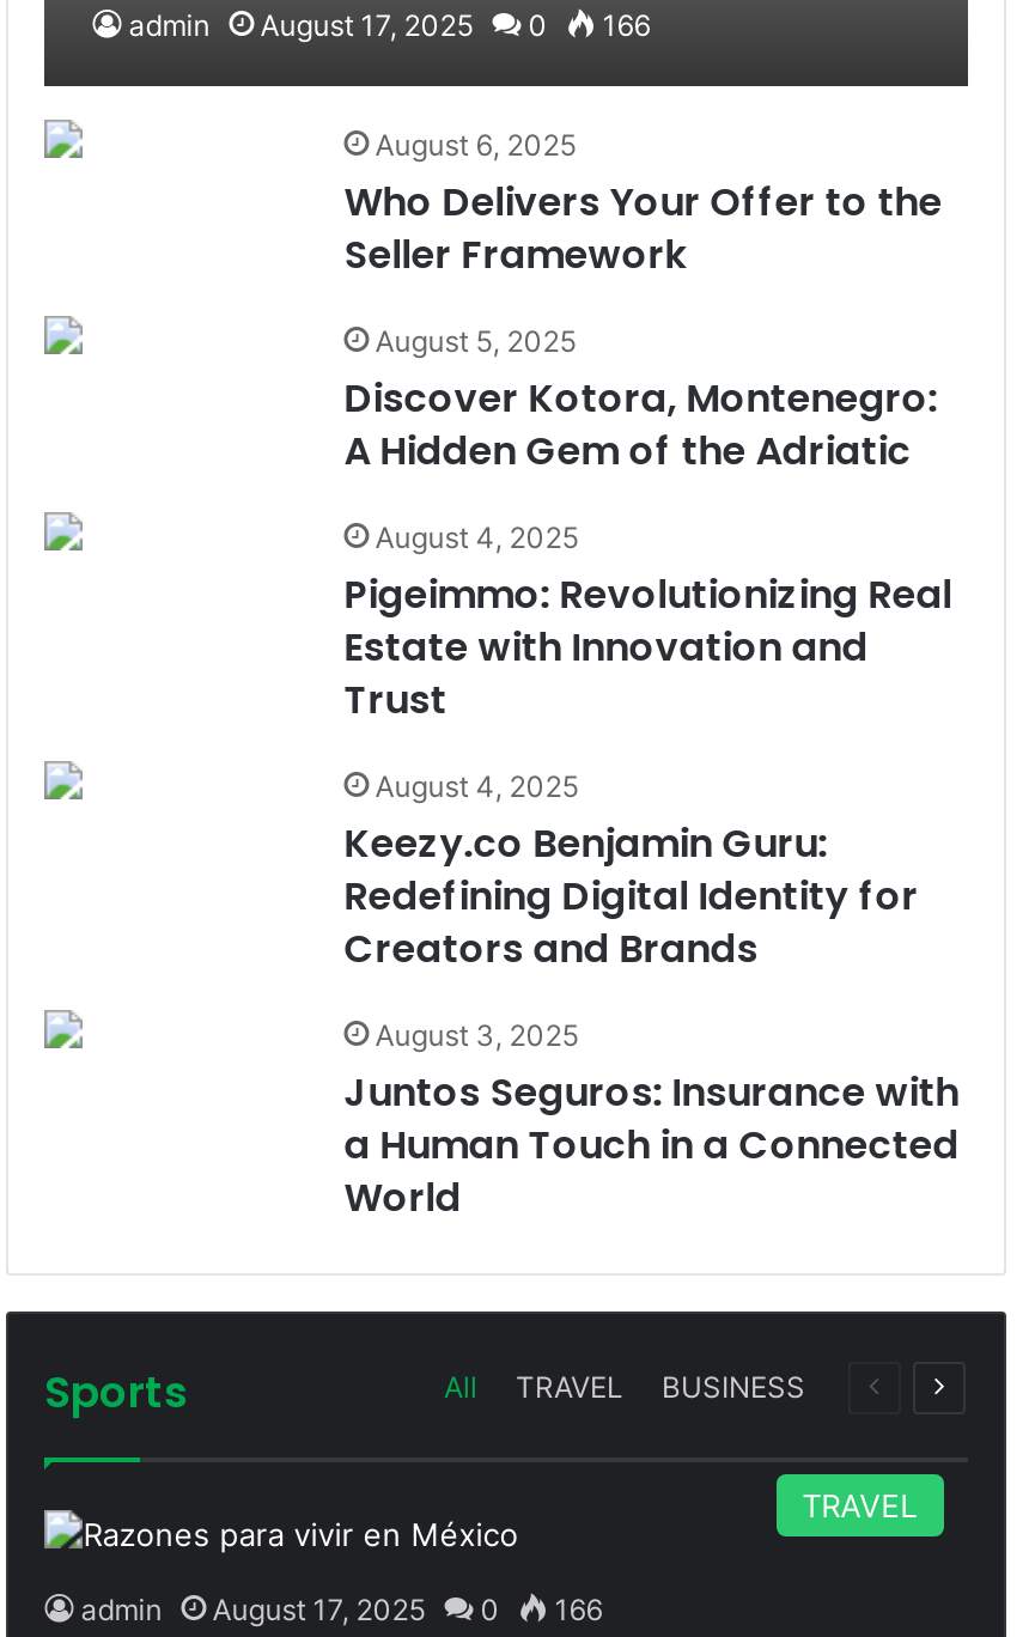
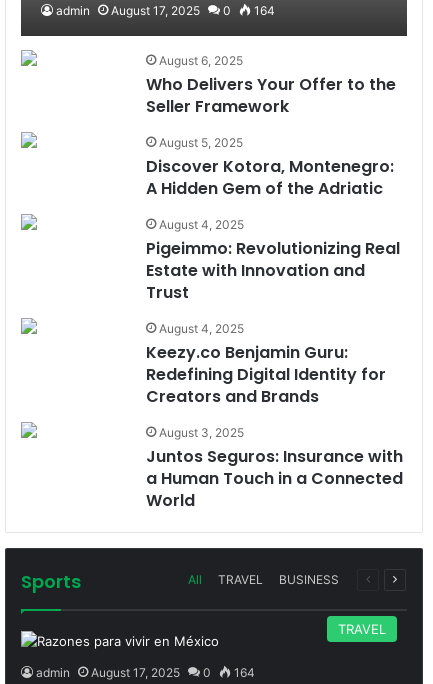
- admin August 17, 2025 0 166
+ admin August 17, 2025 0 164

- admin August 17, 2025 0 166
+ admin August 17, 2025 0 164
